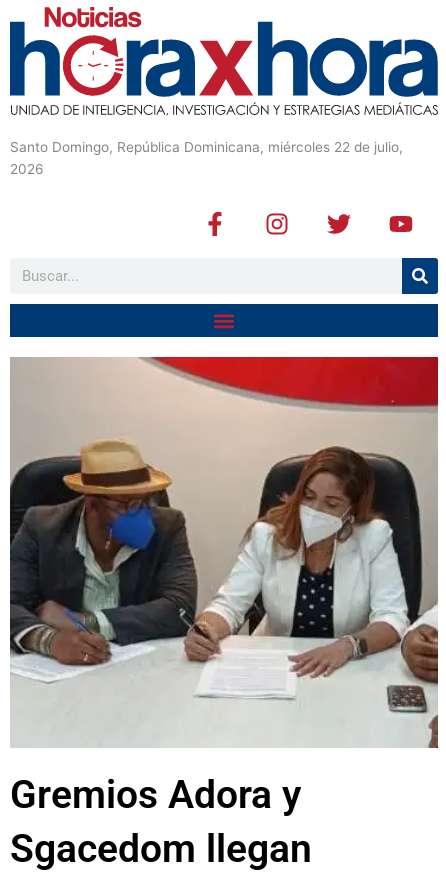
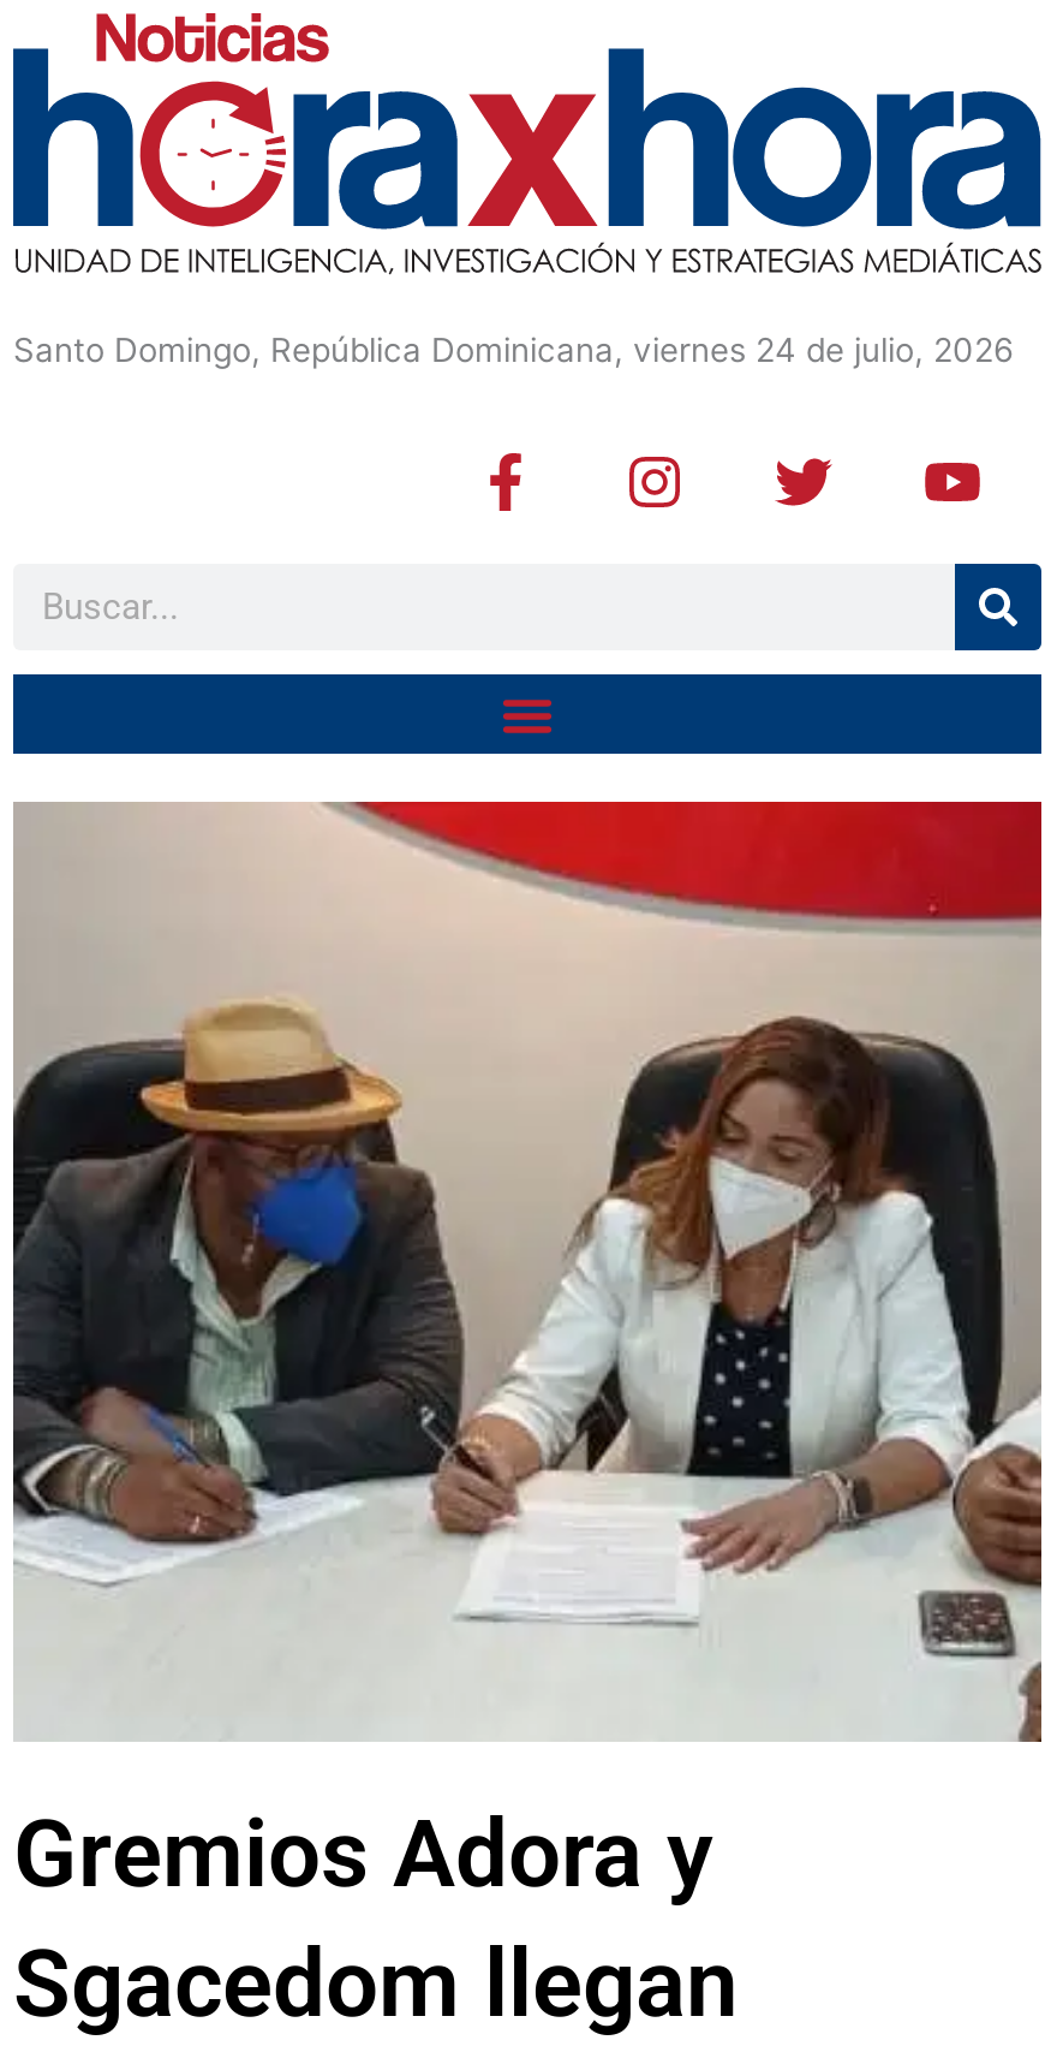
- Santo Domingo, República Dominicana, miércoles 22 de julio,
- 2026
+ Santo Domingo, República Dominicana, viernes 24 de julio, 2026
